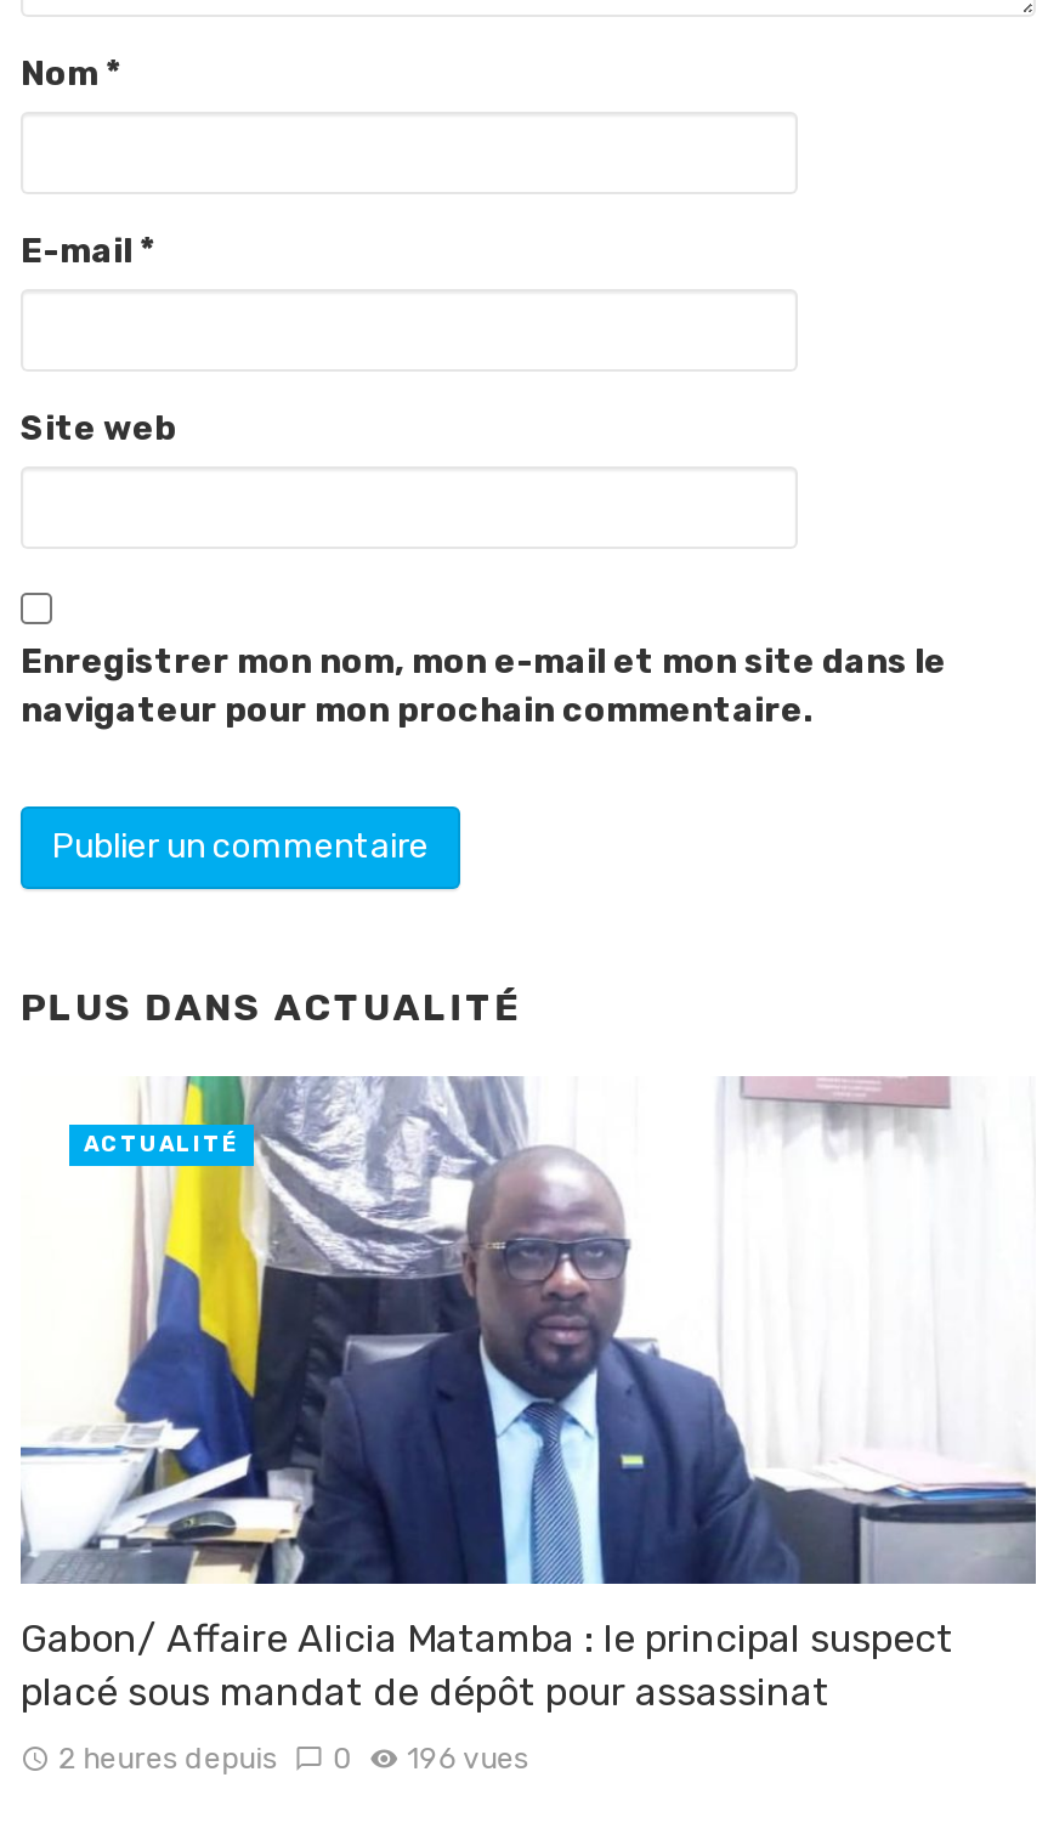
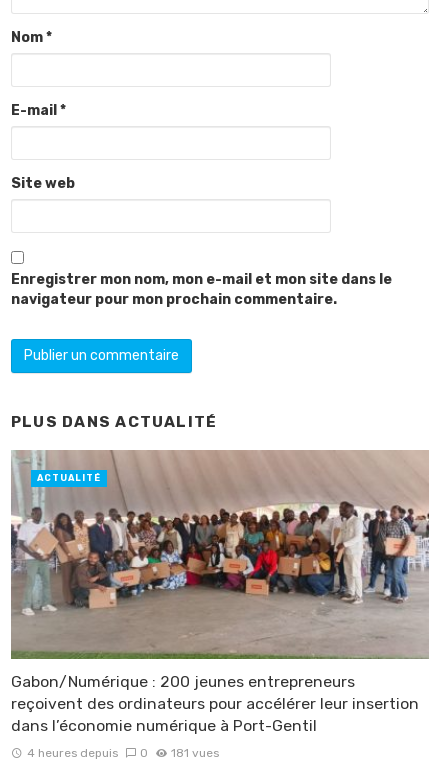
- [image]
- Gabon/ Affaire Alicia Matamba : le principal suspect
- placé sous mandat de dépôt pour assassinat
+ [image]
+ Gabon/Numérique : 200 jeunes entrepreneurs
+ reçoivent des ordinateurs pour accélérer leur insertion
+ dans l’économie numérique à Port-Gentil

- 2 heures depuis
+ 4 heures depuis

- 196 vues
+ 181 vues
